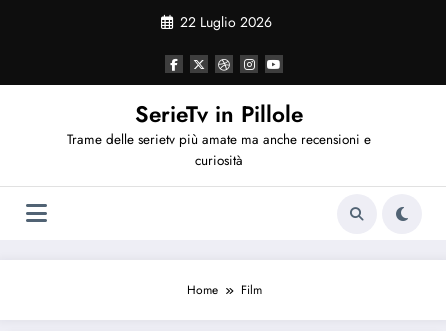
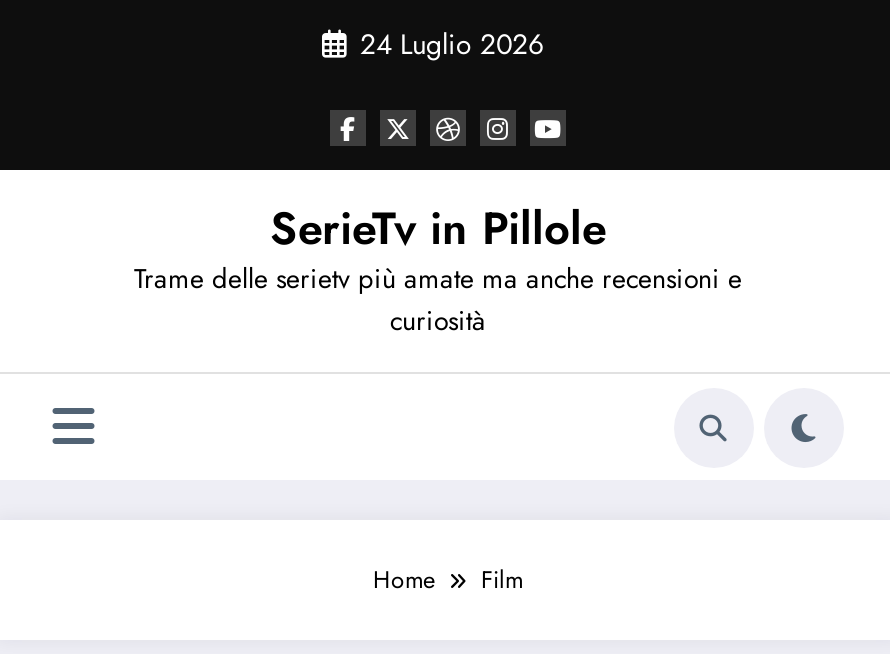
- 22 Luglio 2026
+ 24 Luglio 2026
